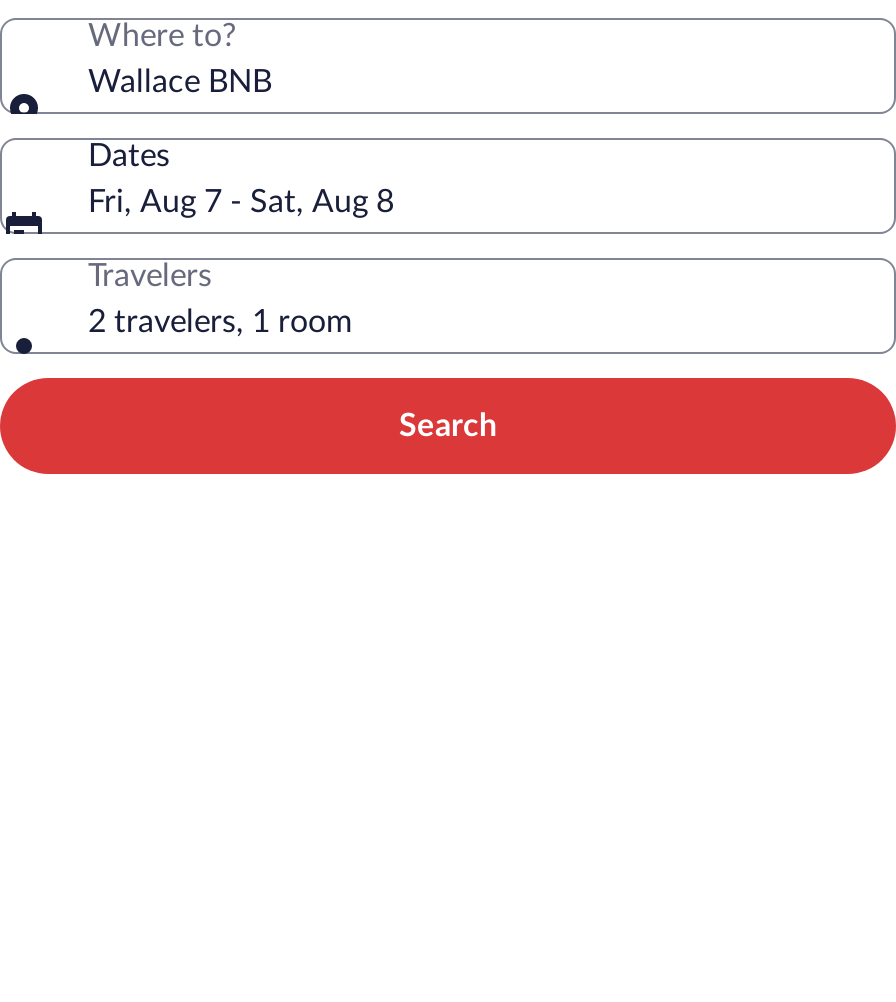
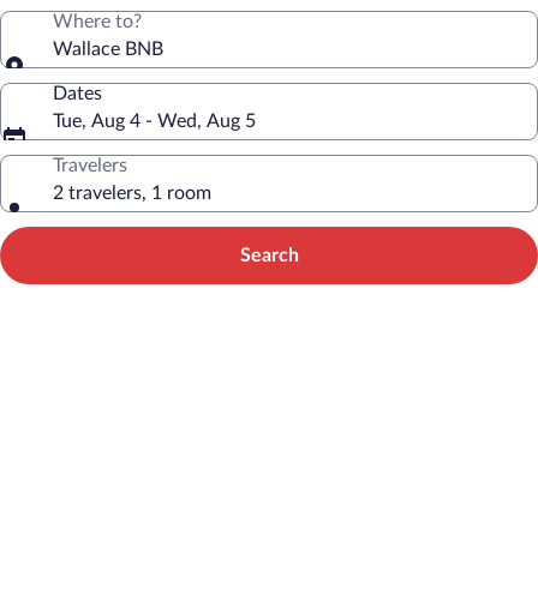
- Fri, Aug 7 - Sat, Aug 8
+ Tue, Aug 4 - Wed, Aug 5
